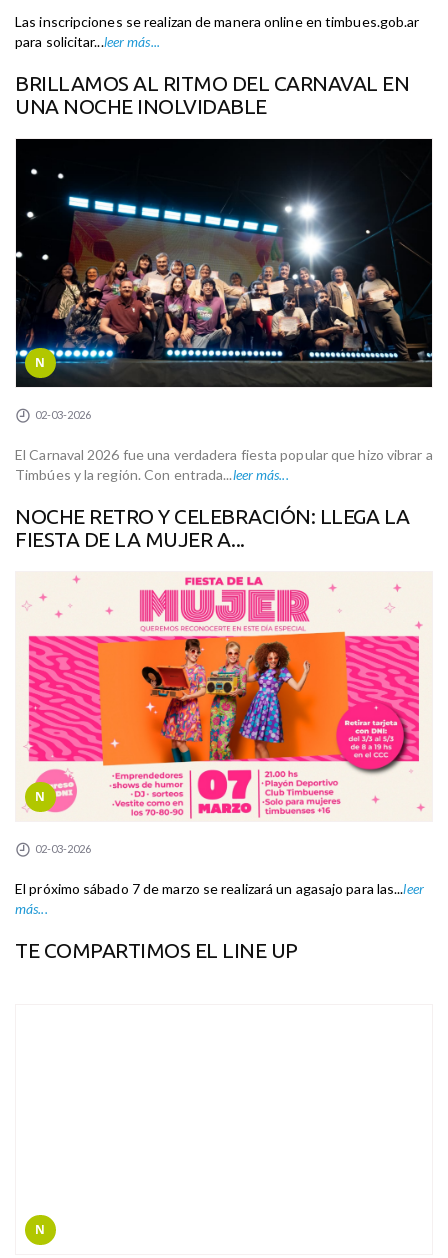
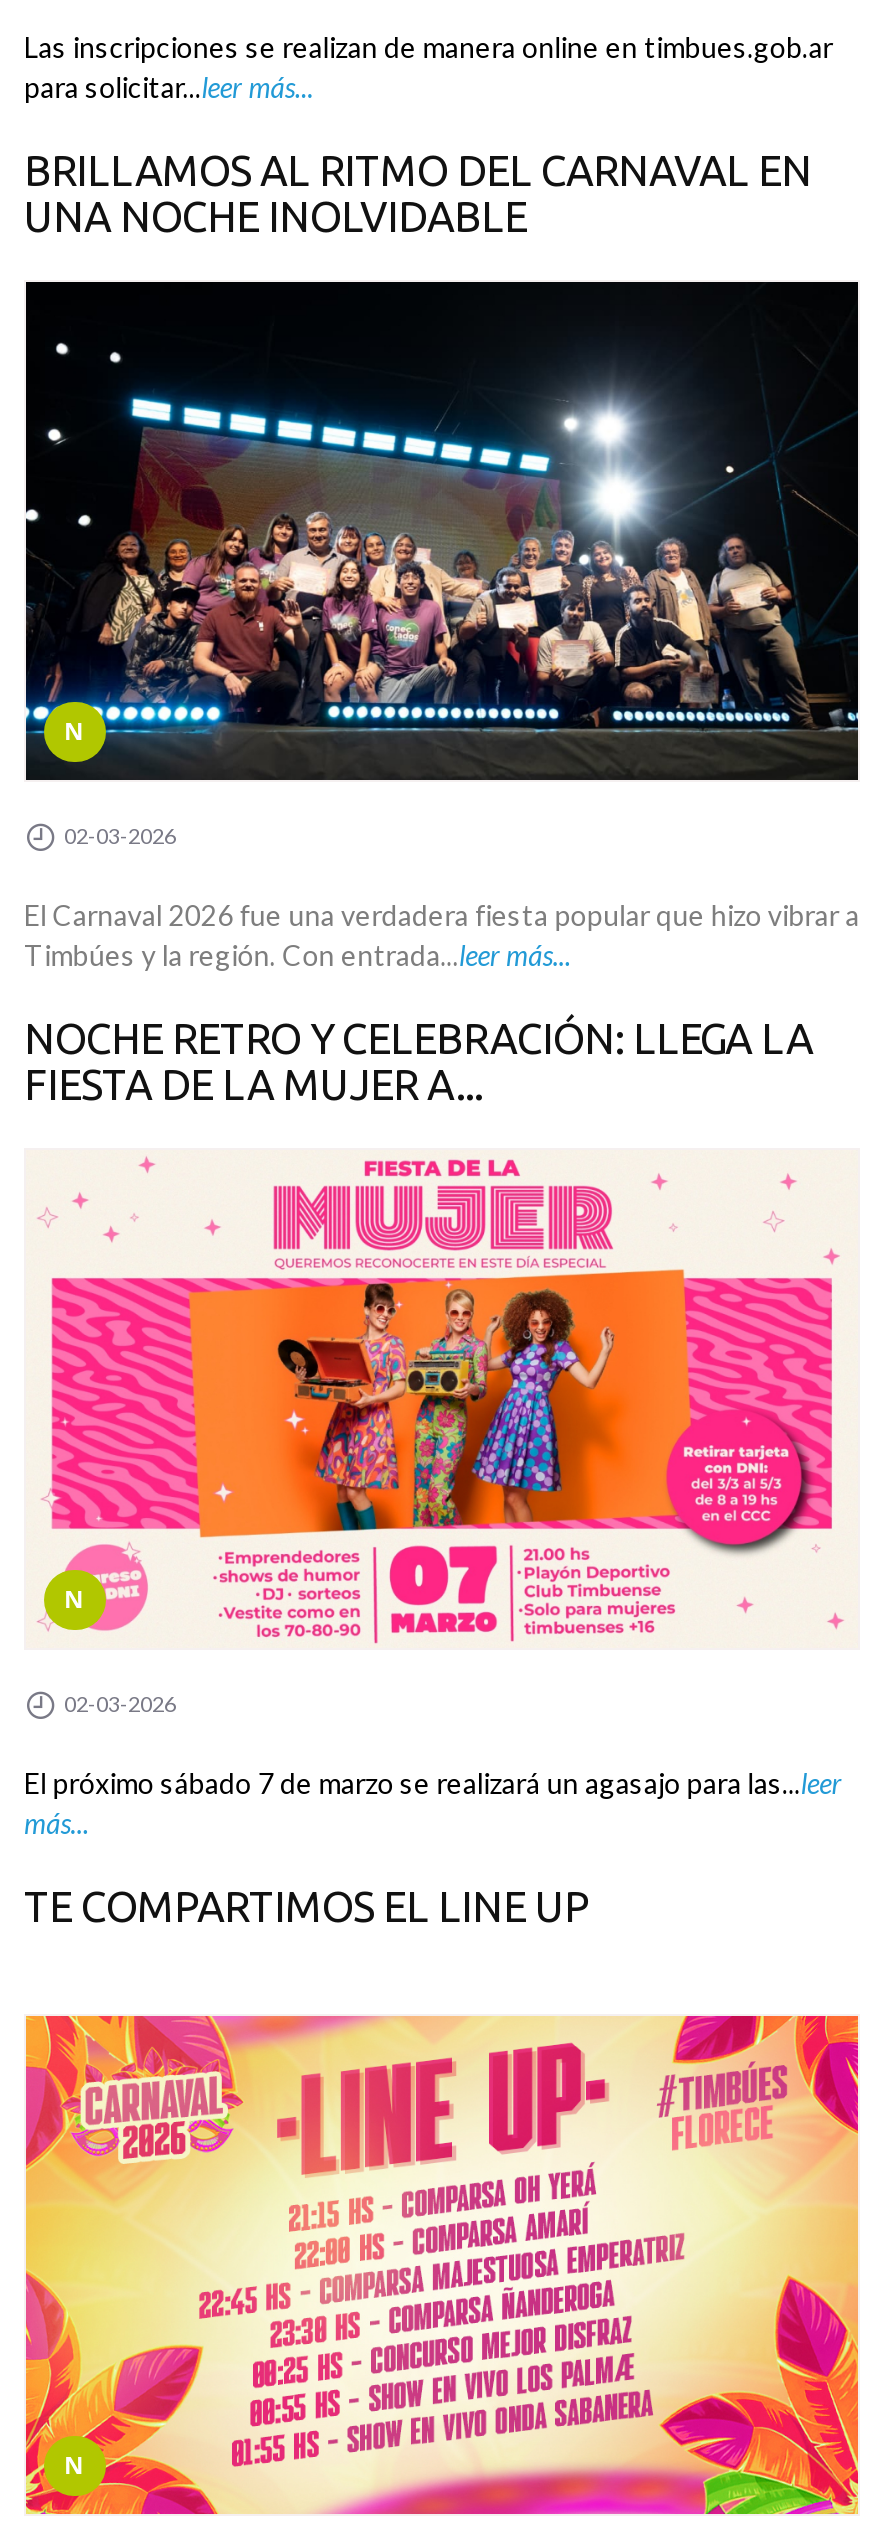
+ [image]
